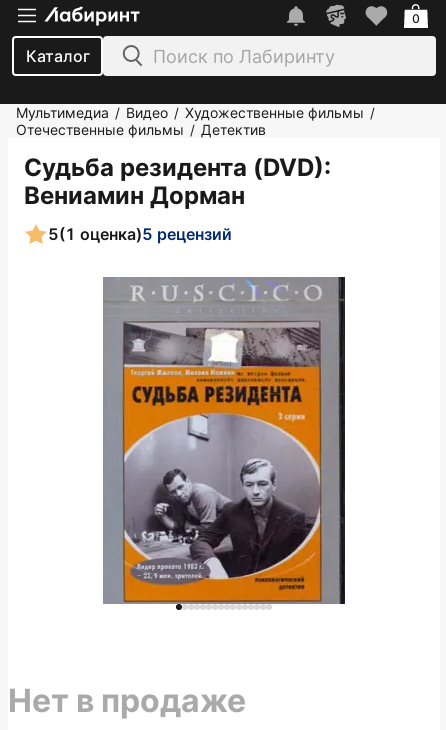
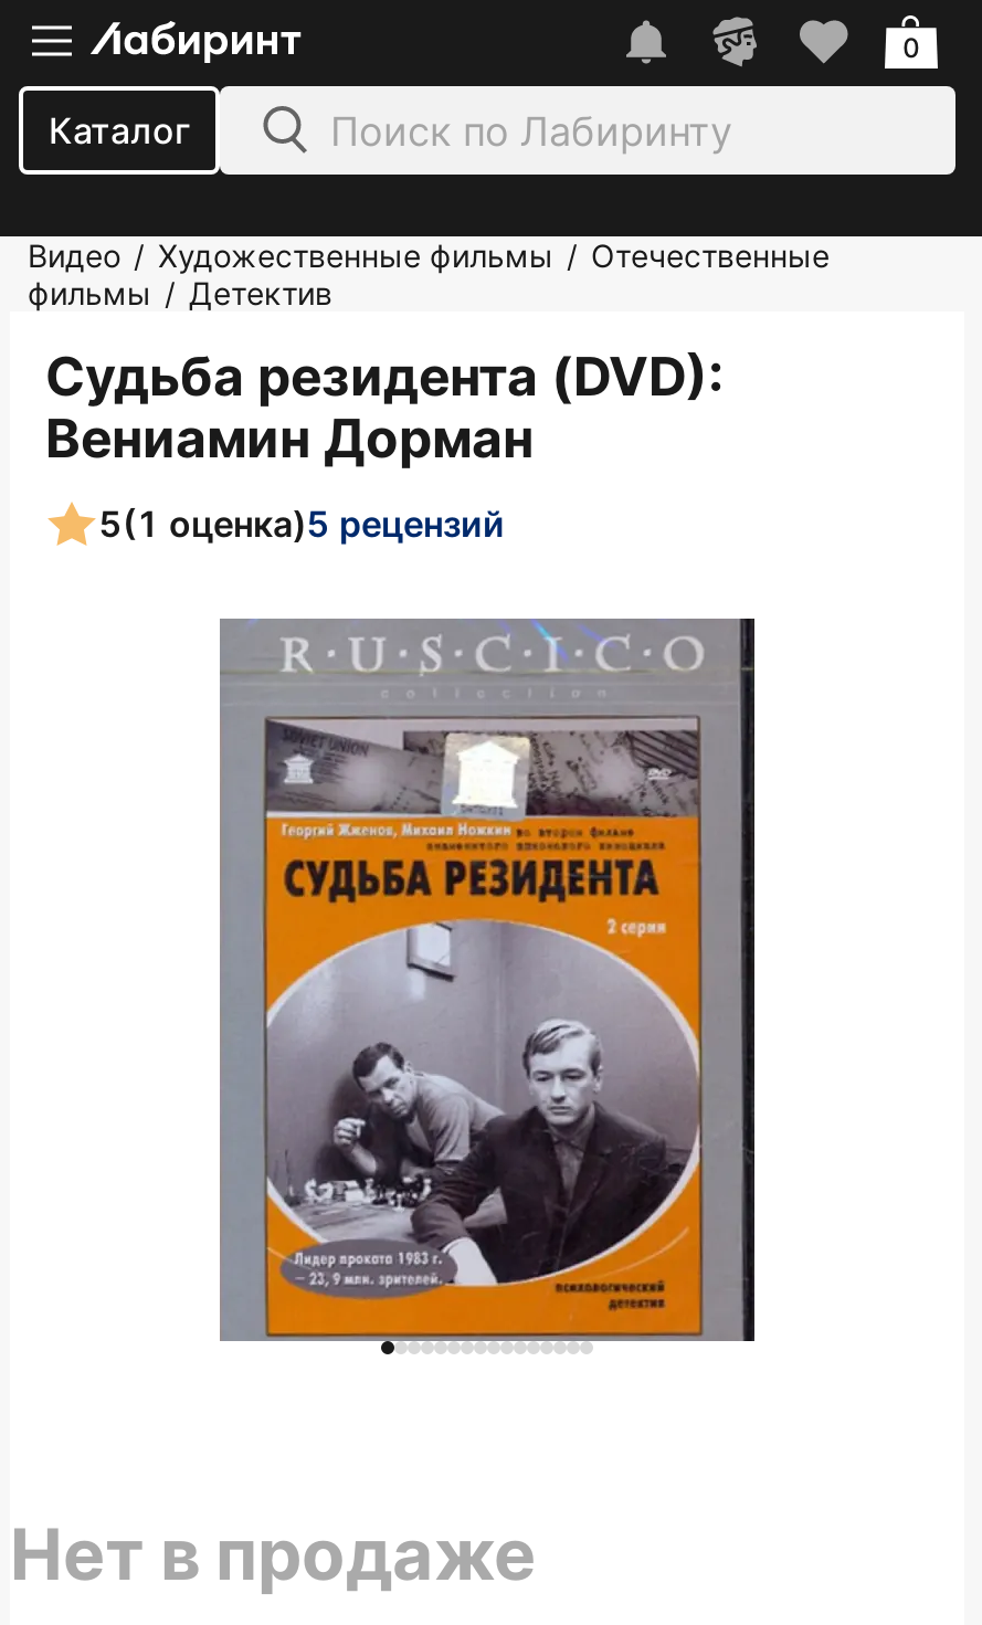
- Мультимедиа / Видео / Художественные фильмы /
- Отечественные фильмы / Детектив
+ Видео / Художественные фильмы / Отечественные
+ фильмы / Детектив
